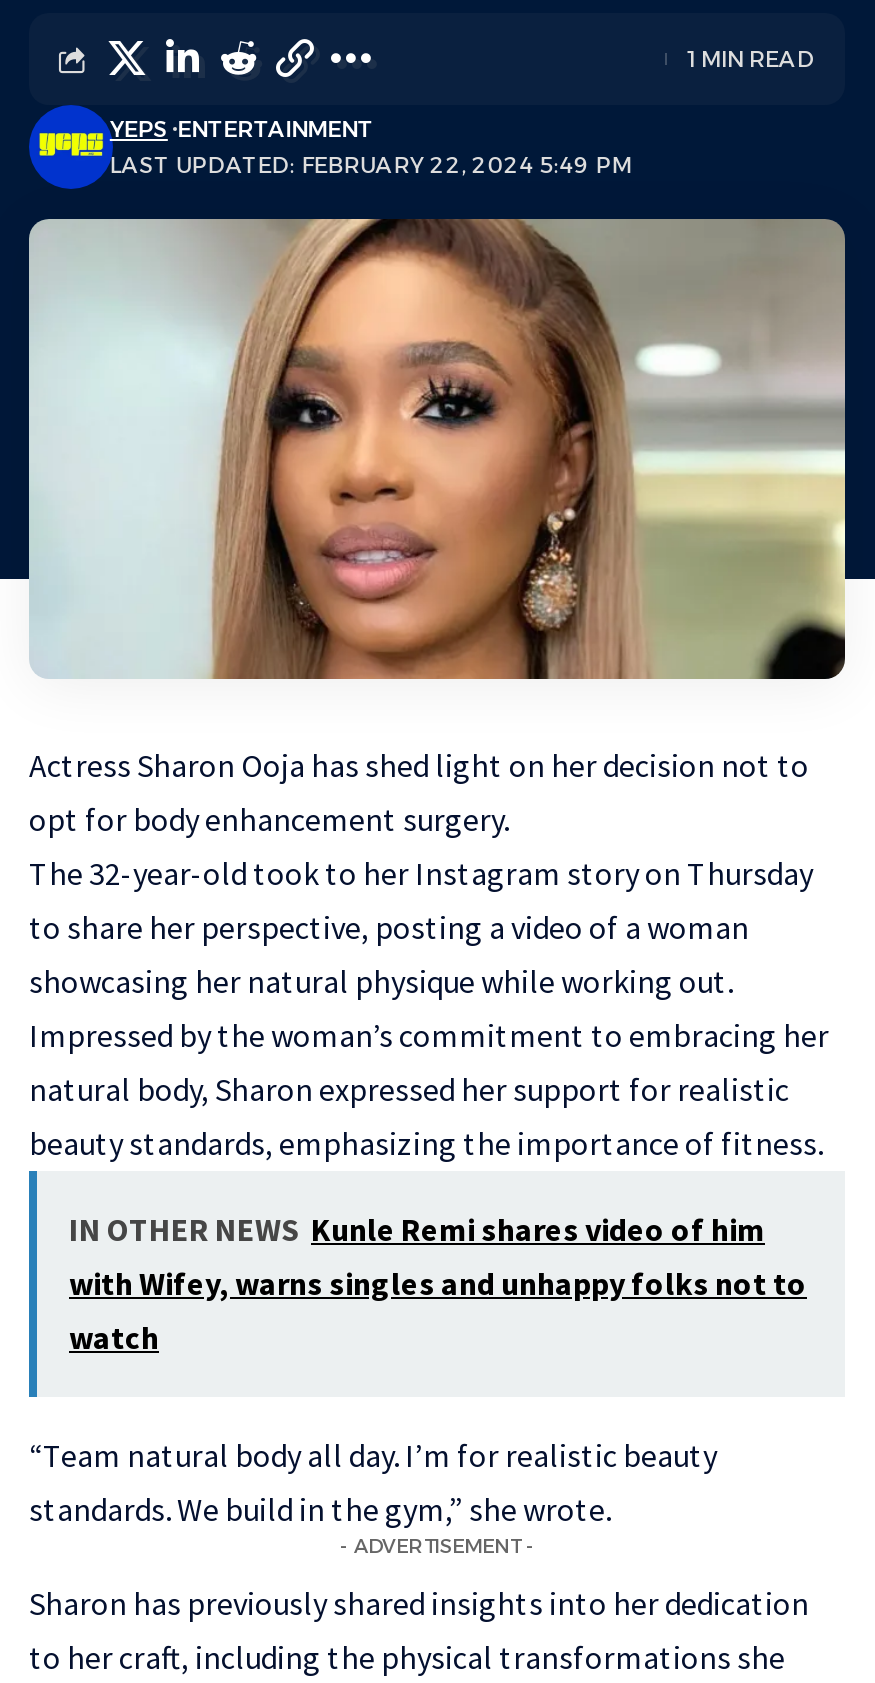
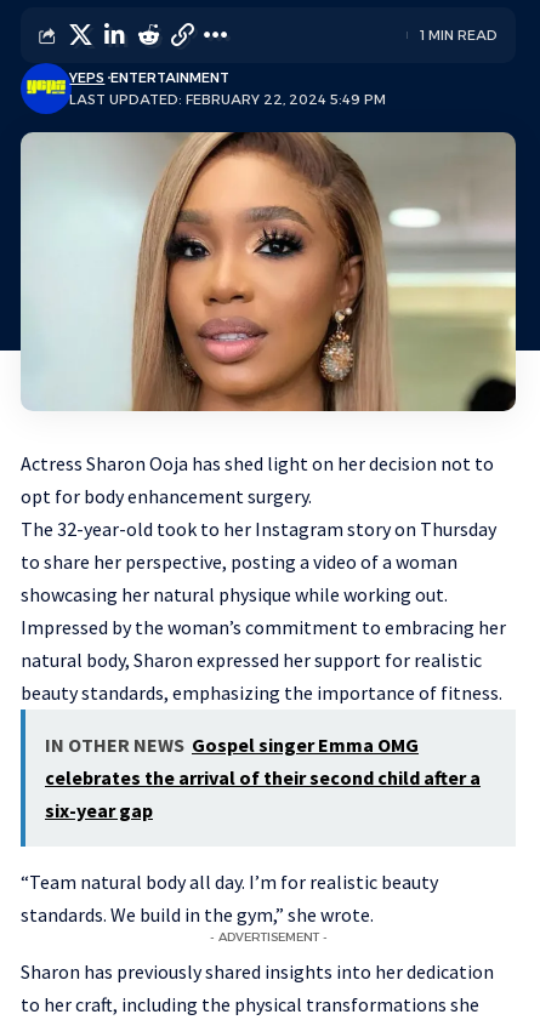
- IN OTHER NEWS Kunle Remi shares video of him
- with Wifey, warns singles and unhappy folks not to
- watch
+ IN OTHER NEWS Gospel singer Emma OMG
+ celebrates the arrival of their second child after a
+ six-year gap
